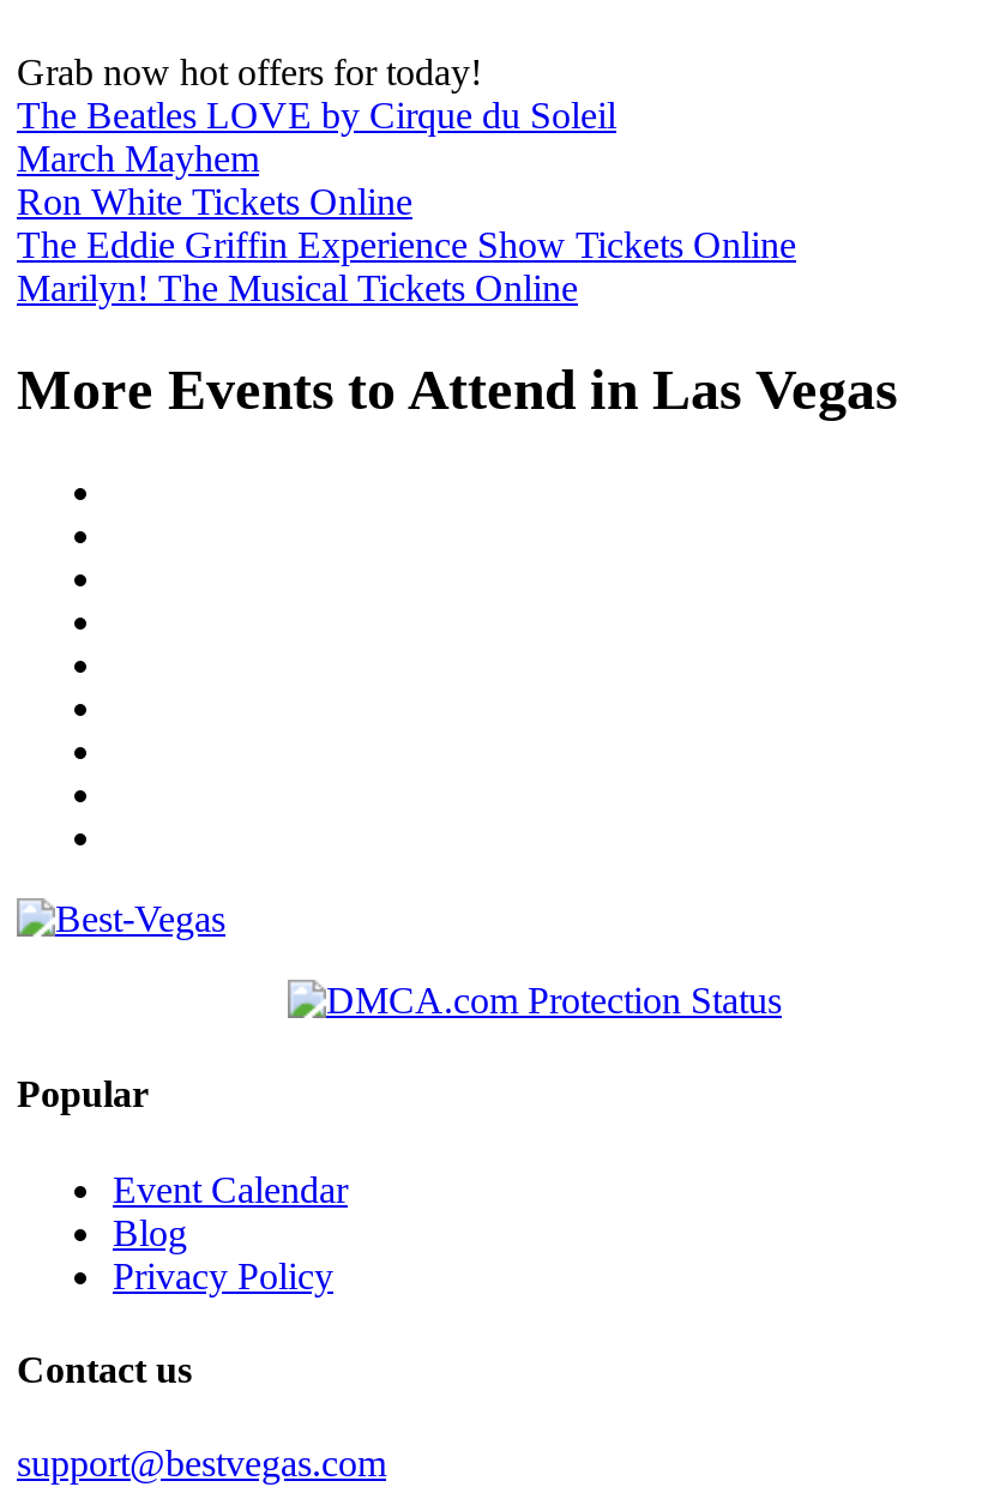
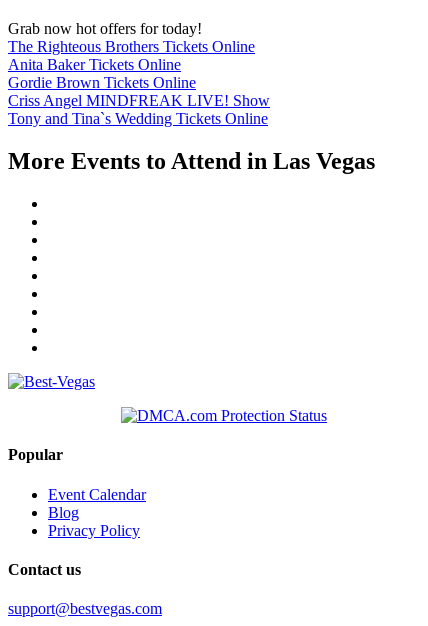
- The Beatles LOVE by Cirque du Soleil
- March Mayhem
- Ron White Tickets Online
- The Eddie Griffin Experience Show Tickets Online
- Marilyn! The Musical Tickets Online
+ The Righteous Brothers Tickets Online
+ Anita Baker Tickets Online
+ Gordie Brown Tickets Online
+ Criss Angel MINDFREAK LIVE! Show
+ Tony and Tina`s Wedding Tickets Online
